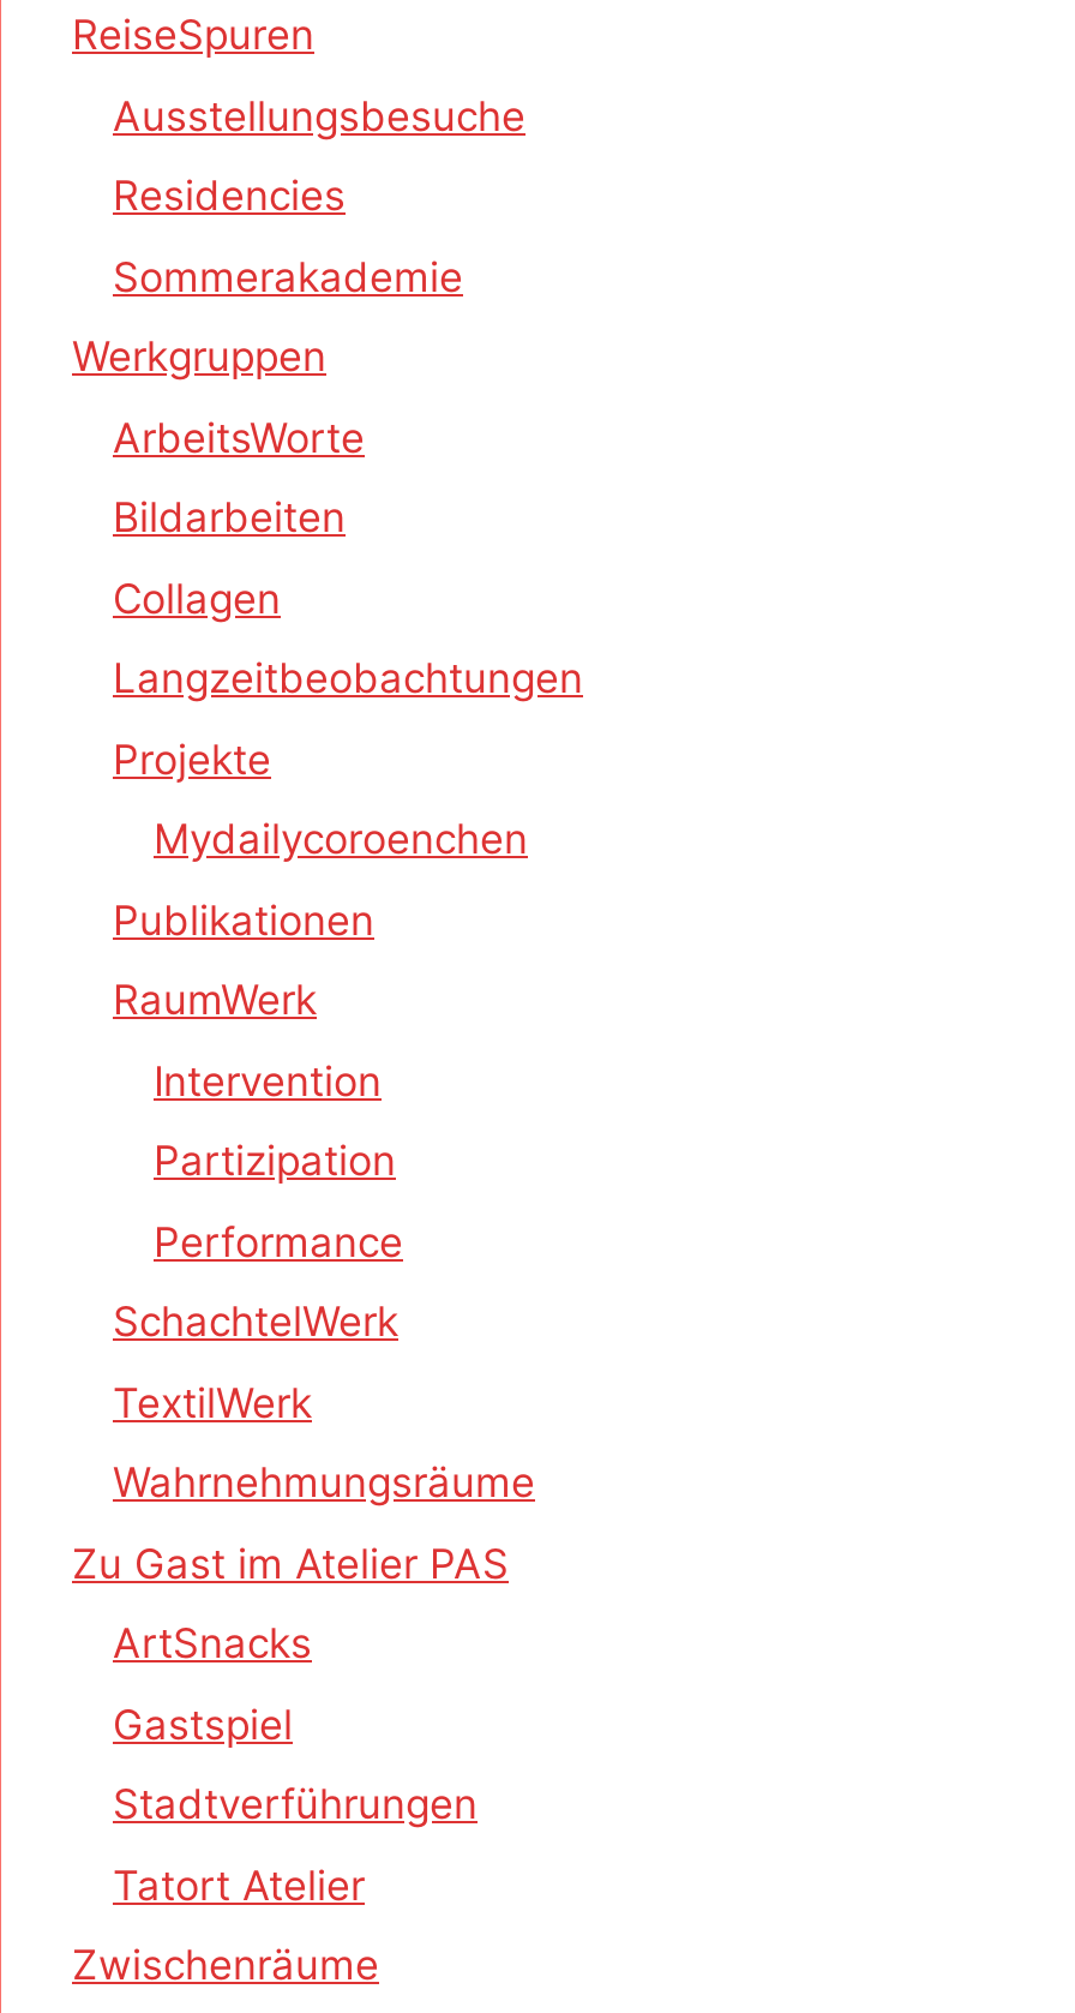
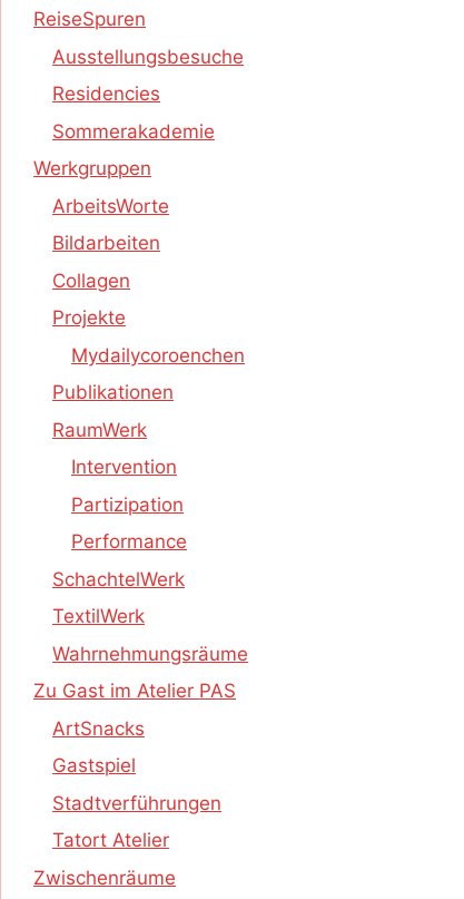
- Langzeitbeobachtungen
